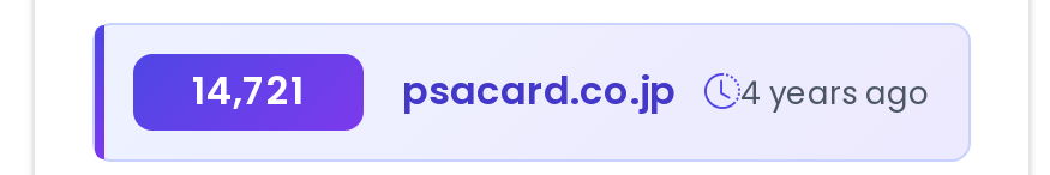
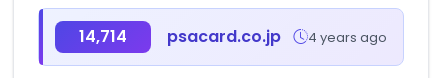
- 14,721 psacard.co.jp 4 years ago
+ 14,714 psacard.co.jp 4 years ago
